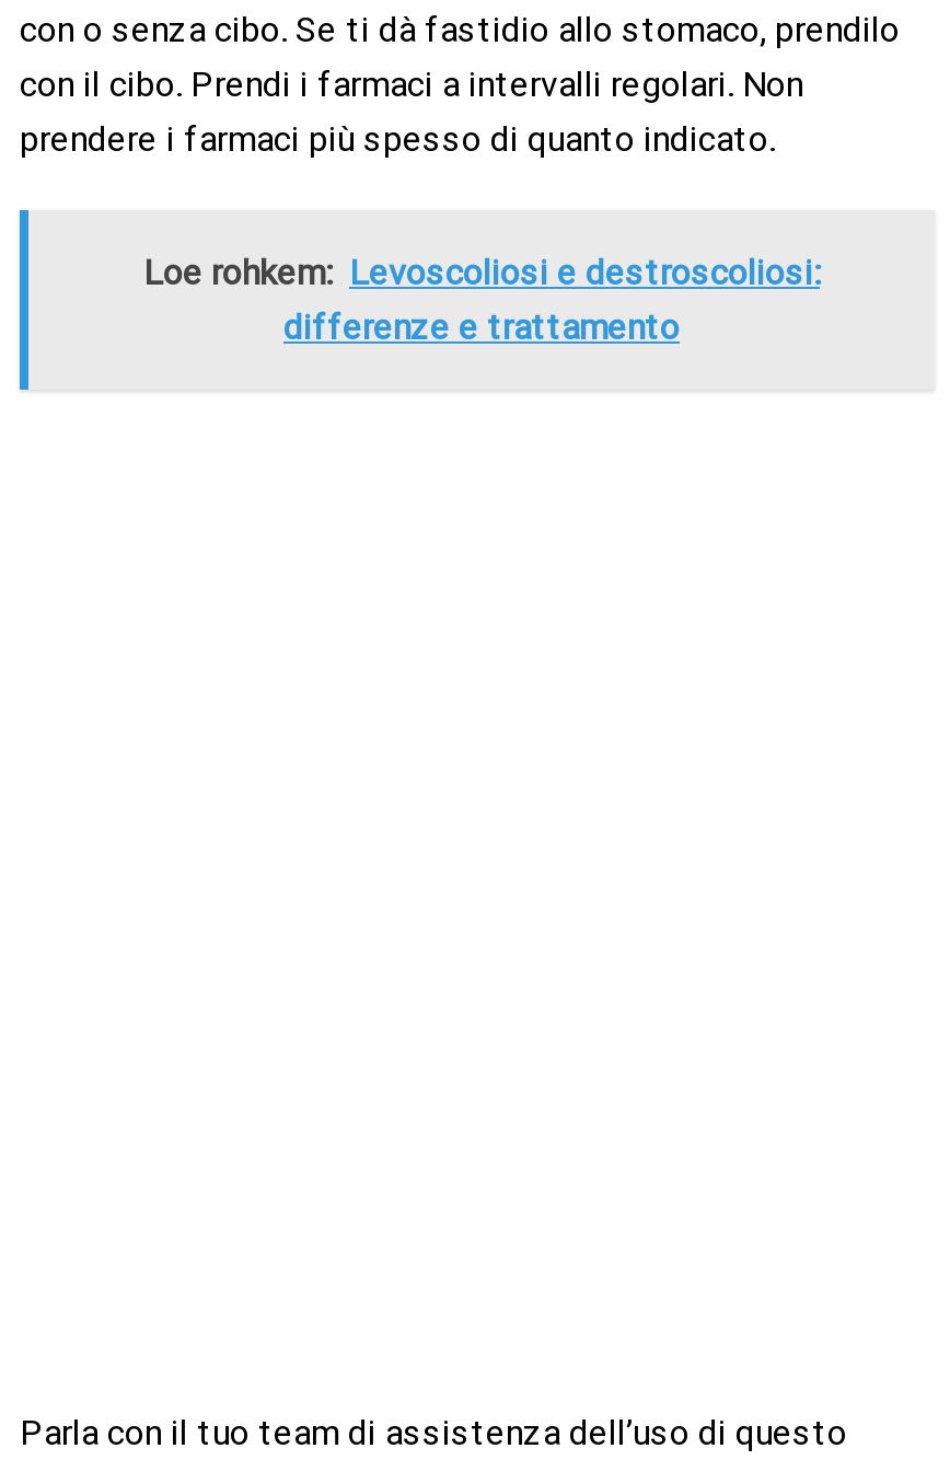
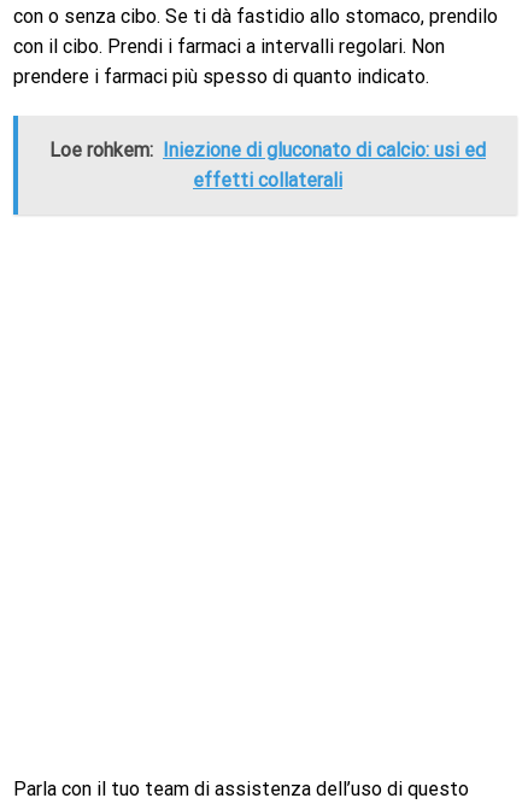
- Loe rohkem: Levoscoliosi e destroscoliosi:
- differenze e trattamento
+ Loe rohkem: Iniezione di gluconato di calcio: usi ed
+ effetti collaterali
